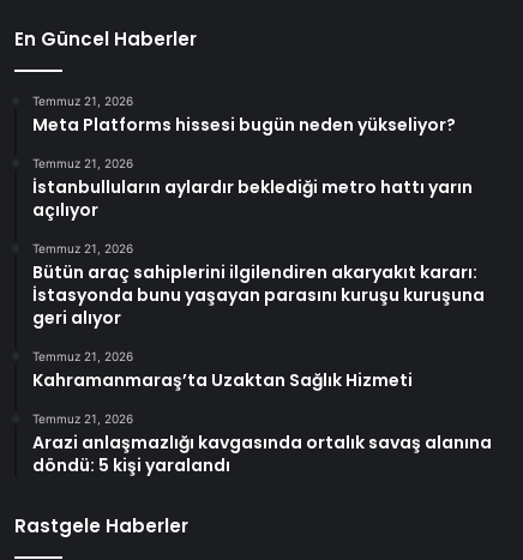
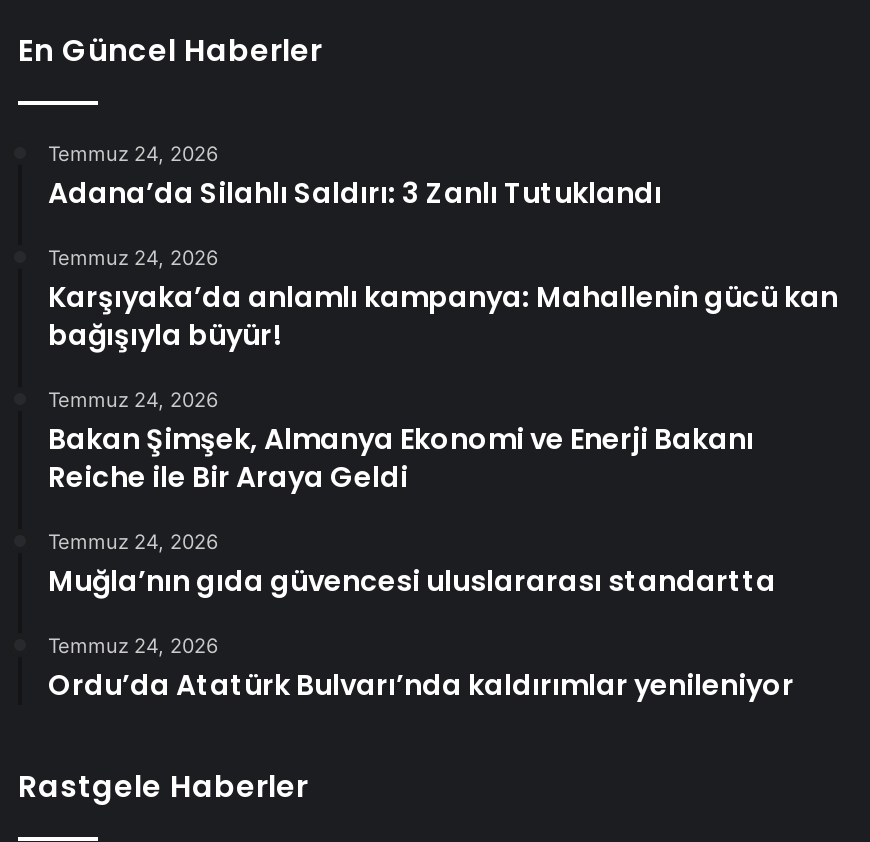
- Temmuz 21, 2026
- Meta Platforms hissesi bugün neden yükseliyor?
+ Temmuz 24, 2026
+ Adana’da Silahlı Saldırı: 3 Zanlı Tutuklandı

- Temmuz 21, 2026
- İstanbulluların aylardır beklediği metro hattı yarın
- açılıyor
+ Temmuz 24, 2026
+ Karşıyaka’da anlamlı kampanya: Mahallenin gücü kan
+ bağışıyla büyür!

- Temmuz 21, 2026
- Bütün araç sahiplerini ilgilendiren akaryakıt kararı:
- İstasyonda bunu yaşayan parasını kuruşu kuruşuna
- geri alıyor
+ Temmuz 24, 2026
+ Bakan Şimşek, Almanya Ekonomi ve Enerji Bakanı
+ Reiche ile Bir Araya Geldi

- Temmuz 21, 2026
- Kahramanmaraş’ta Uzaktan Sağlık Hizmeti
+ Temmuz 24, 2026
+ Muğla’nın gıda güvencesi uluslararası standartta

- Temmuz 21, 2026
- Arazi anlaşmazlığı kavgasında ortalık savaş alanına
- döndü: 5 kişi yaralandı
+ Temmuz 24, 2026
+ Ordu’da Atatürk Bulvarı’nda kaldırımlar yenileniyor
